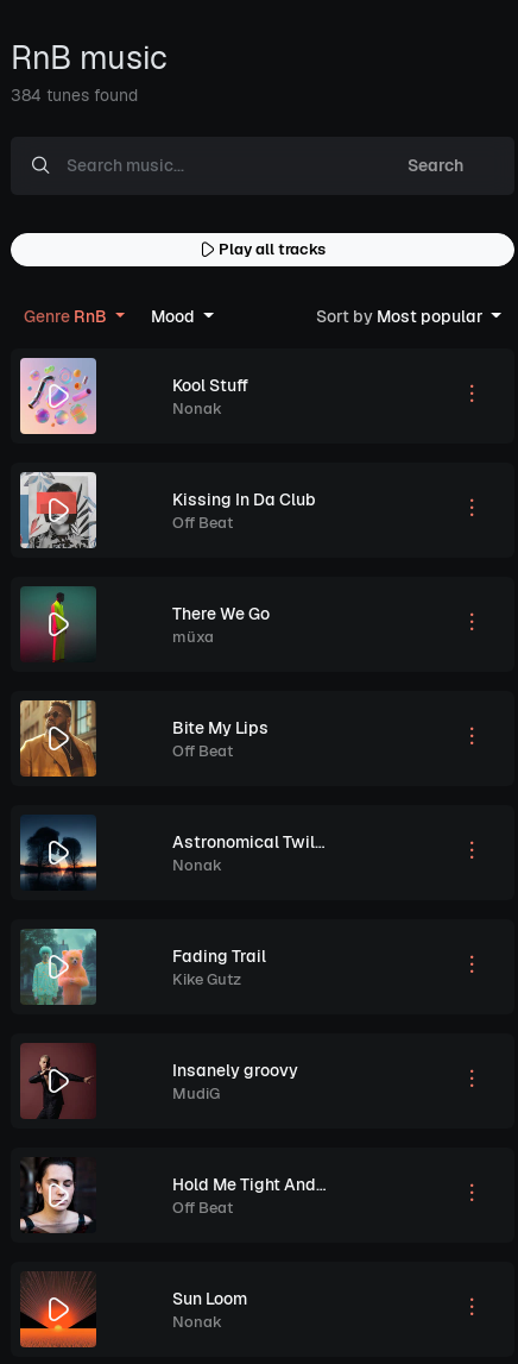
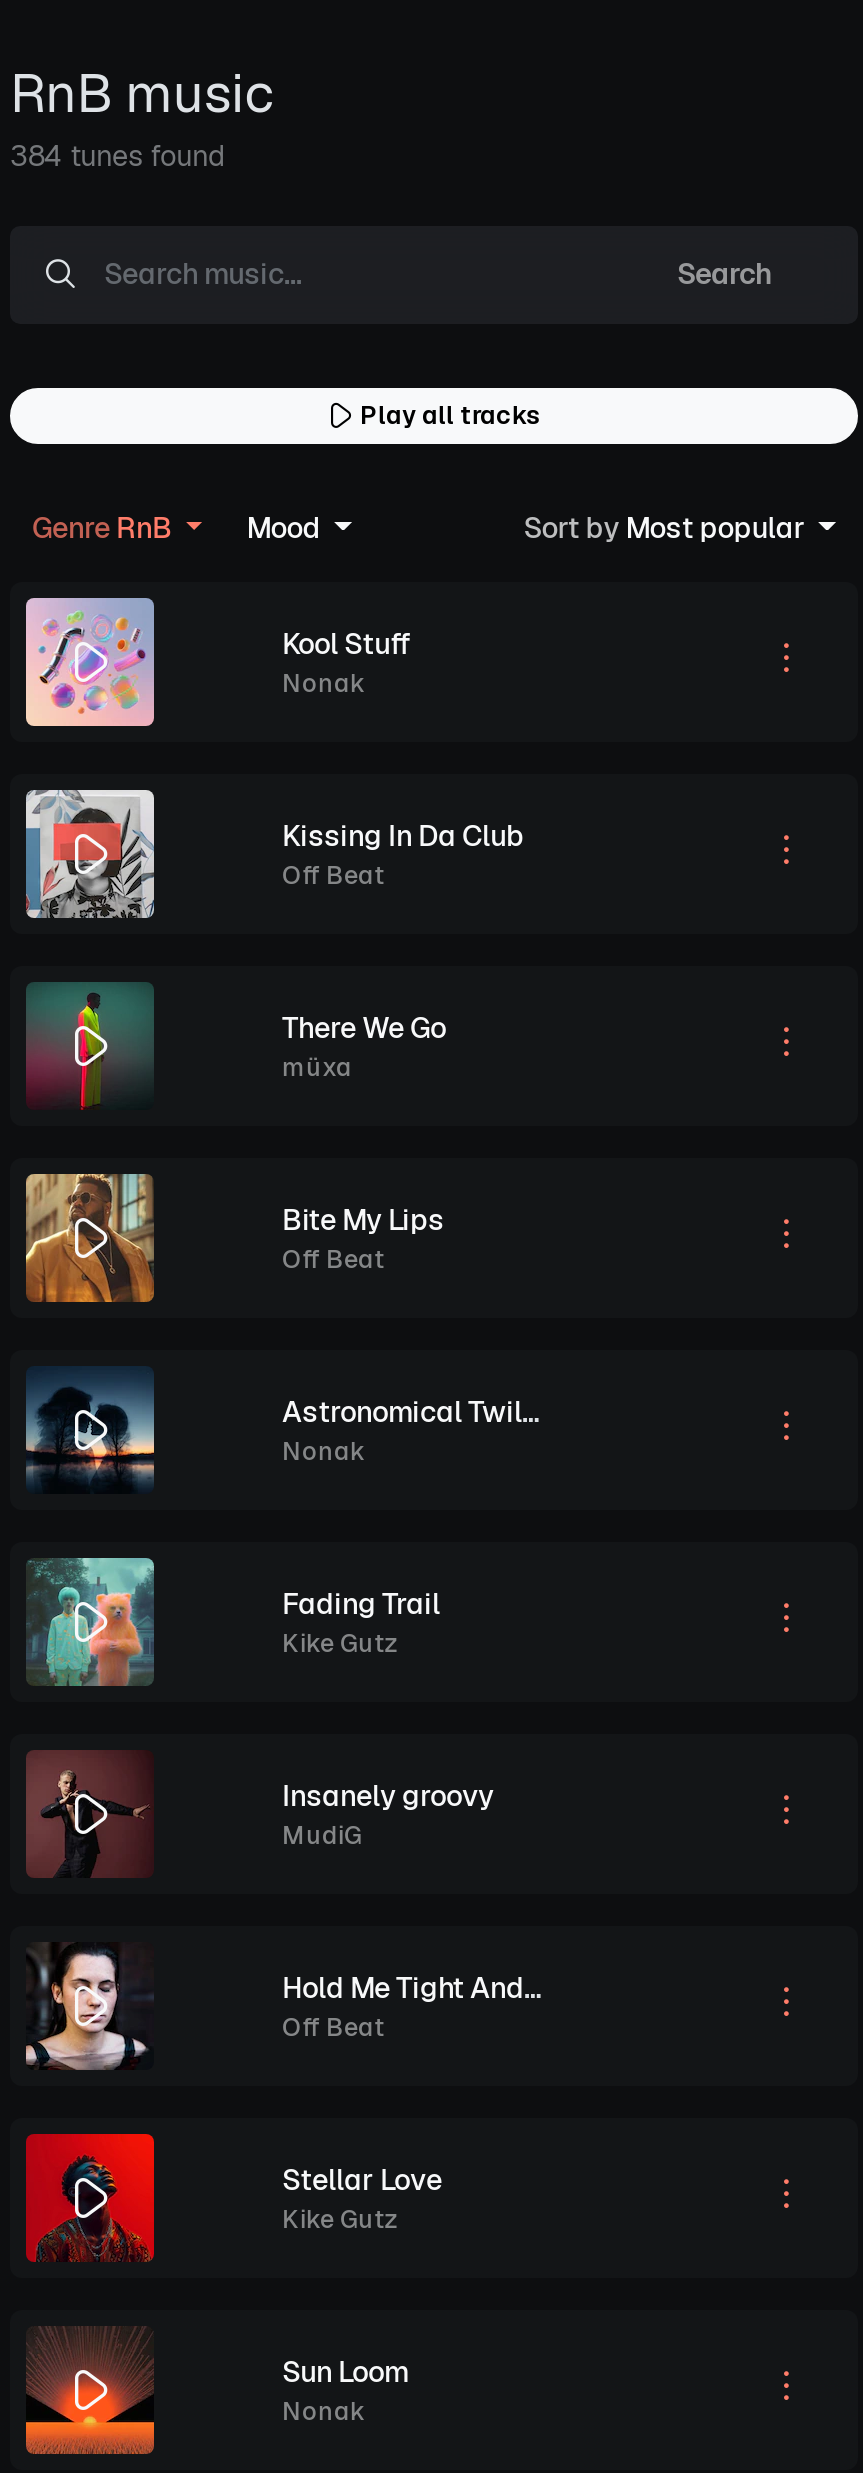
+ [image]

+ Stellar Love
+ Kike Gutz
